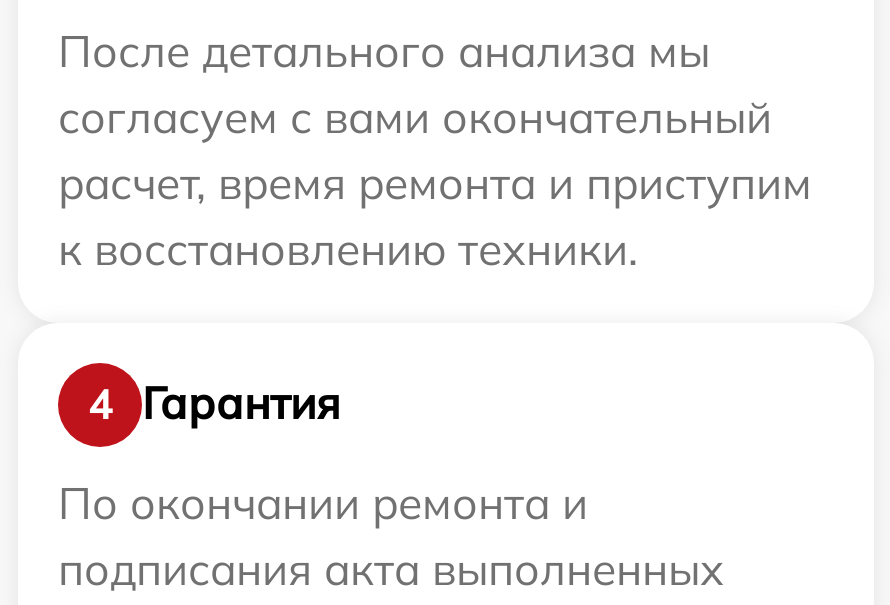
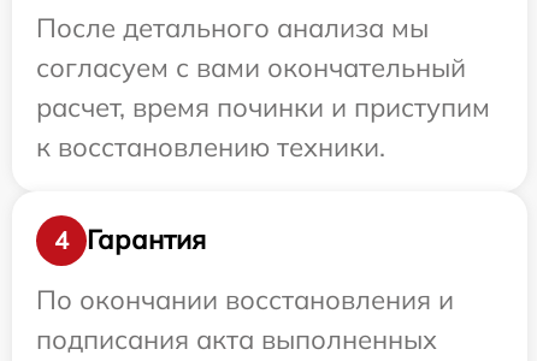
- расчет, время ремонта и приступим
+ расчет, время починки и приступим

- По окончании ремонта и
+ По окончании восстановления и
